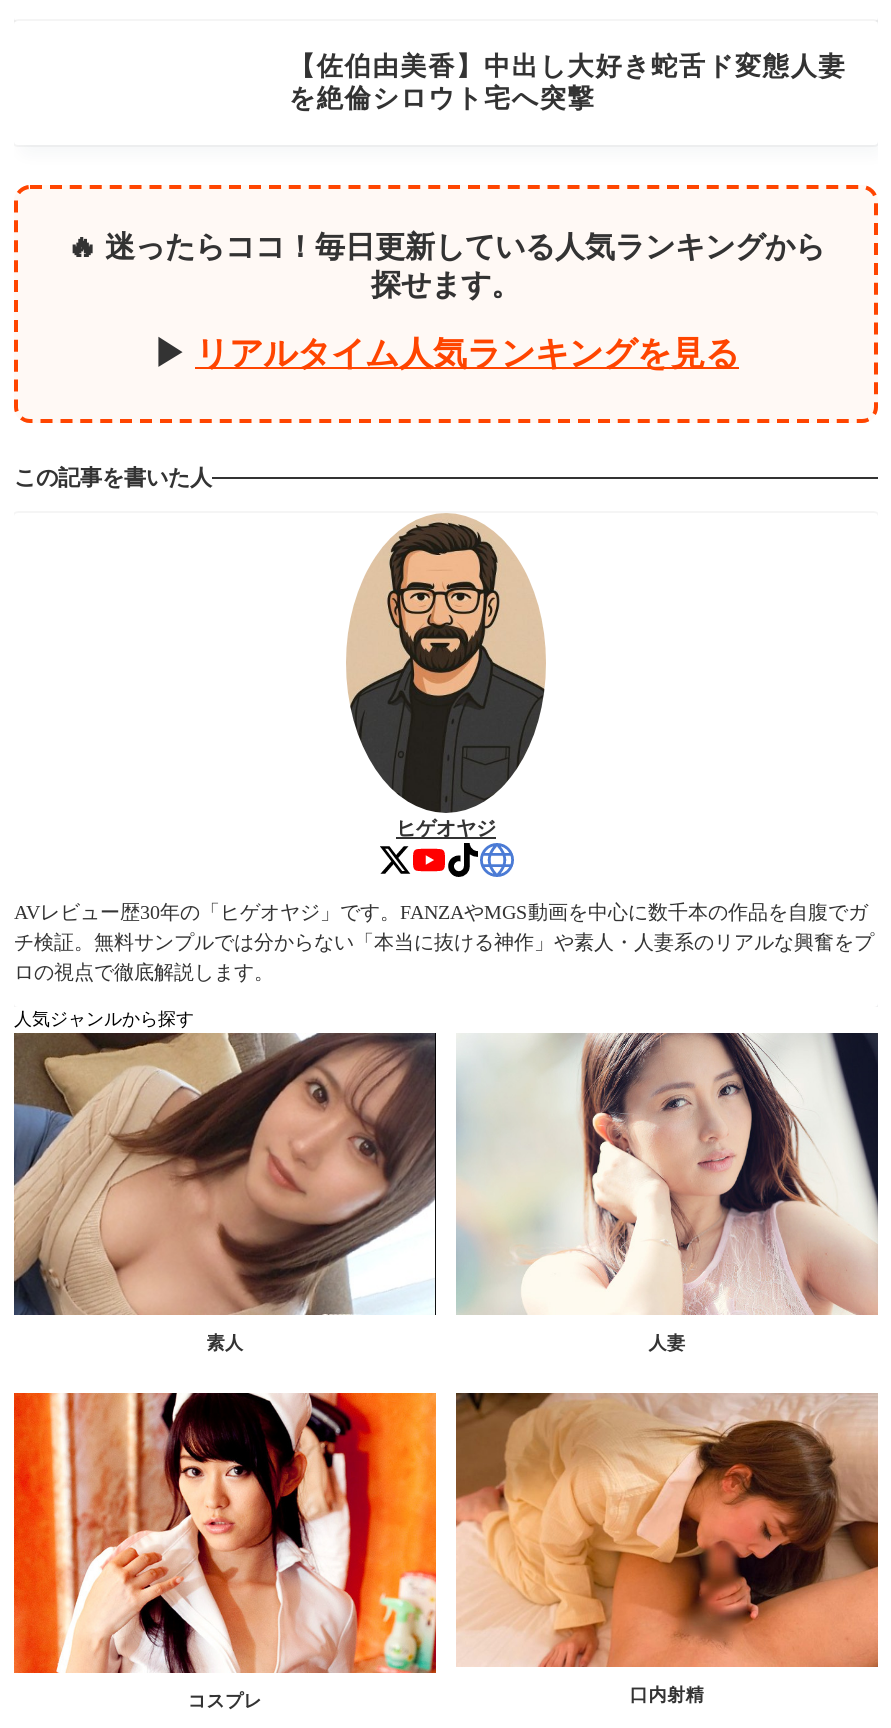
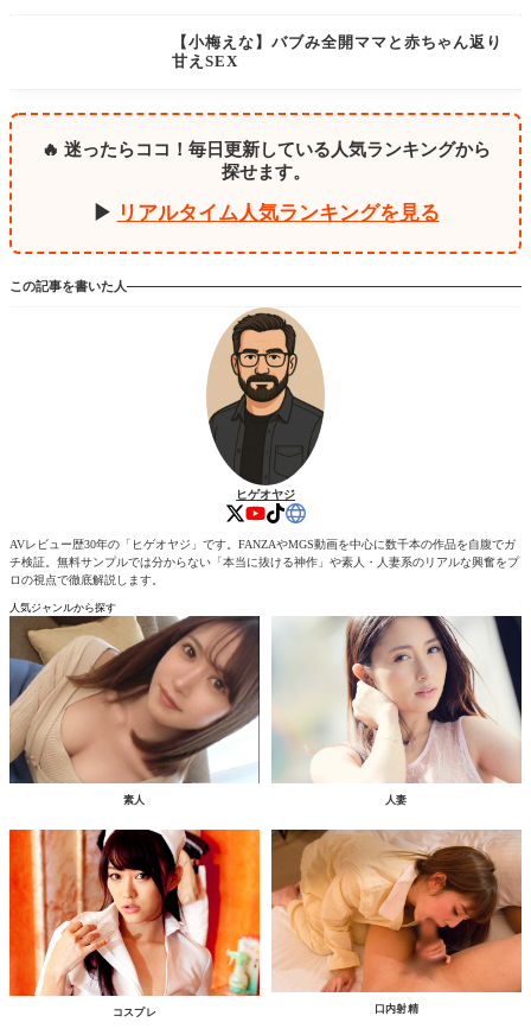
- 【佐伯由美香】中出し大好き蛇舌ド変態人妻
- を絶倫シロウト宅へ突撃
+ 【小梅えな】バブみ全開ママと赤ちゃん返り
+ 甘えSEX
